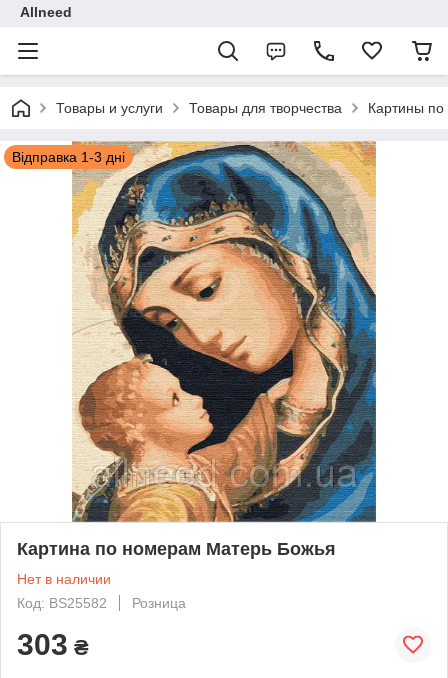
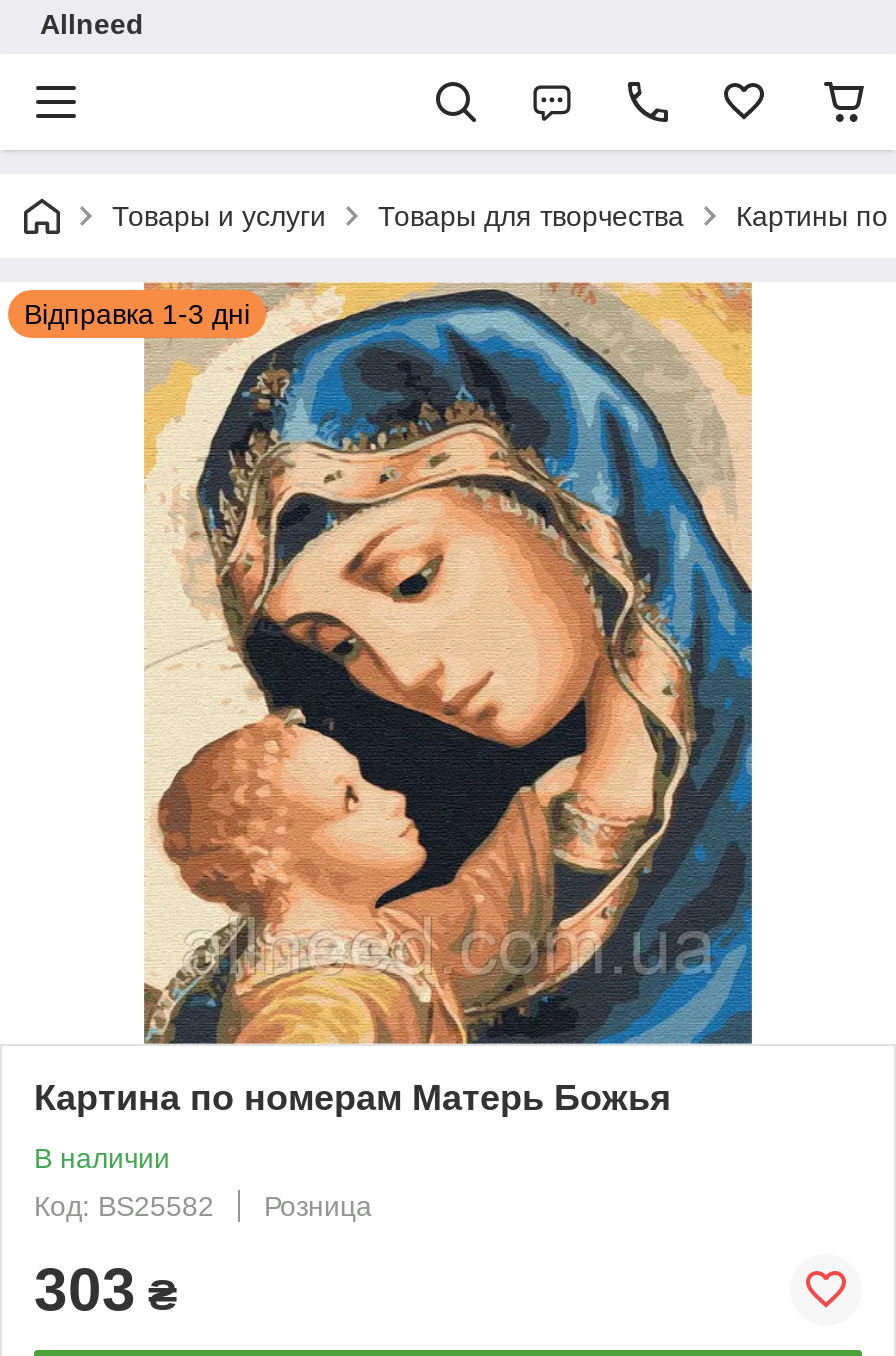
- Нет в наличии
+ В наличии
